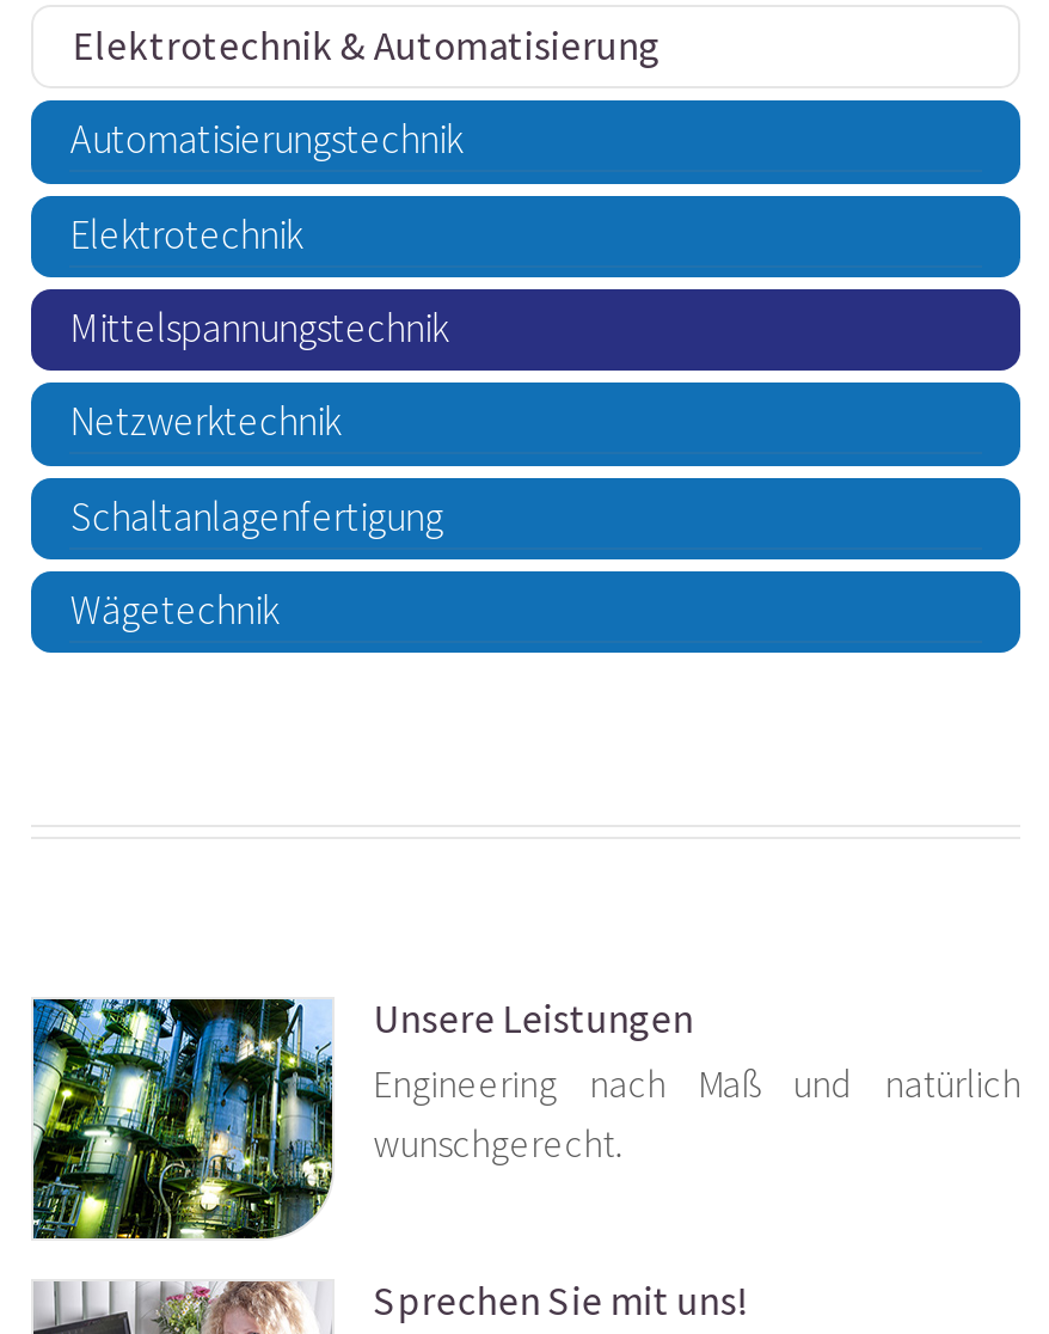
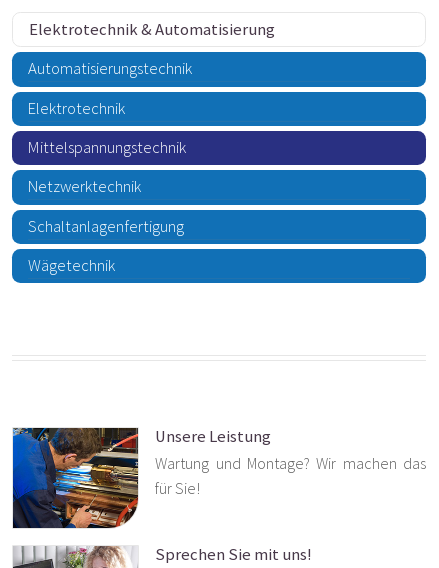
- [image]
- Unsere Leistungen
- Engineering nach Maß und natürlich
- wunschgerecht.
+ [image]
+ Unsere Leistung
+ Wartung und Montage? Wir machen das
+ für Sie!
